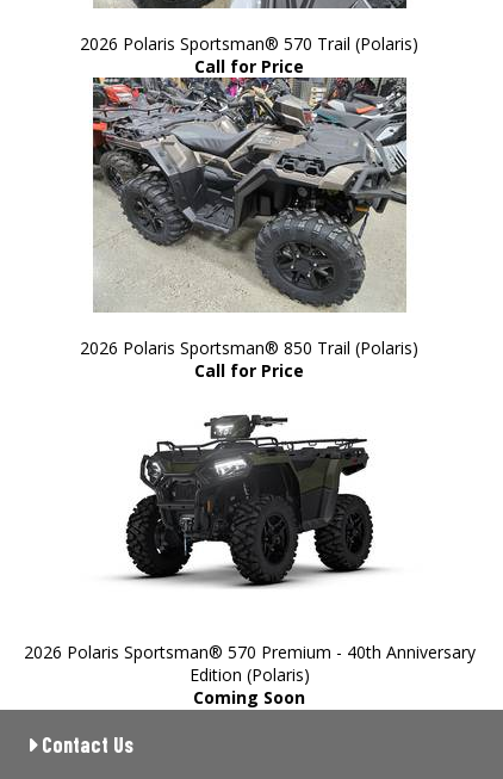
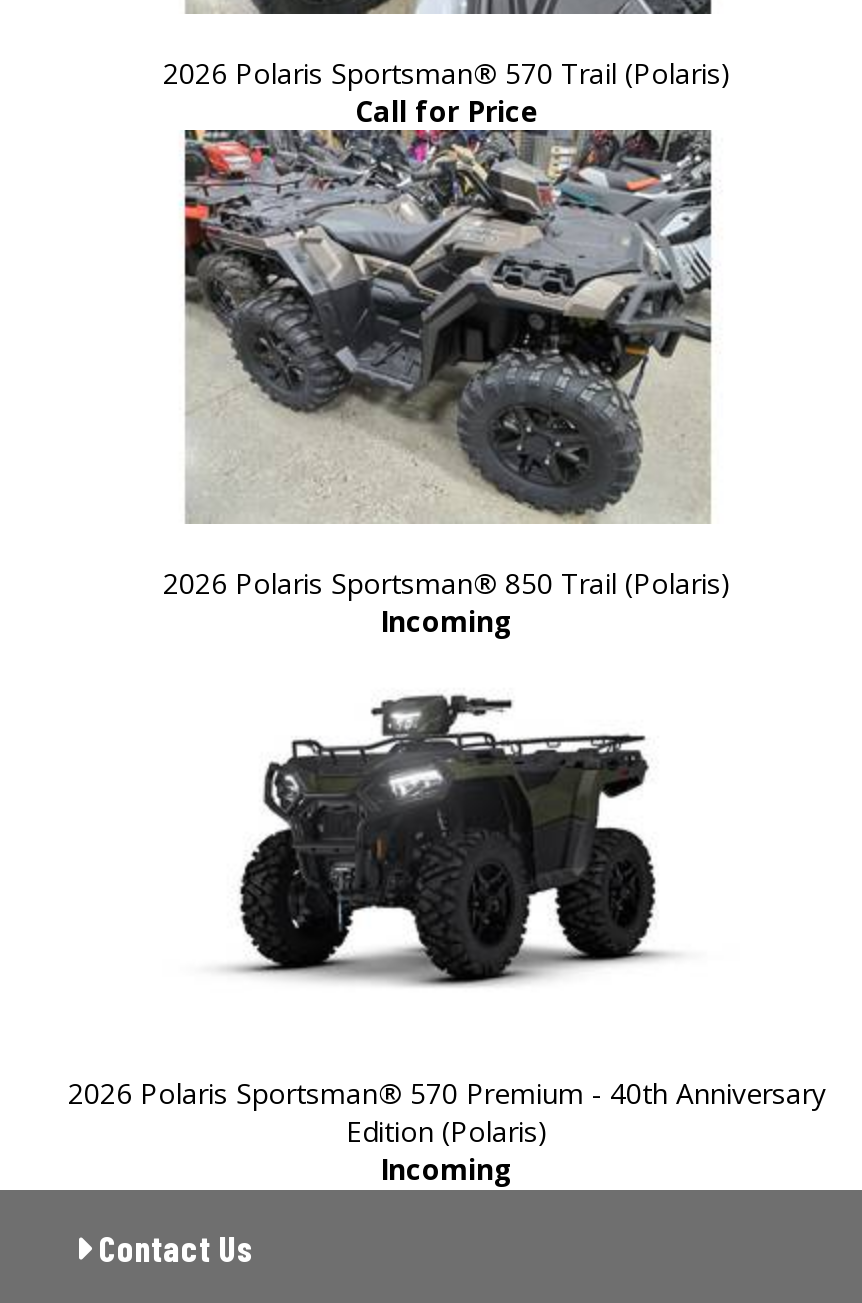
- Call for Price
+ Incoming

- Coming Soon
+ Incoming
